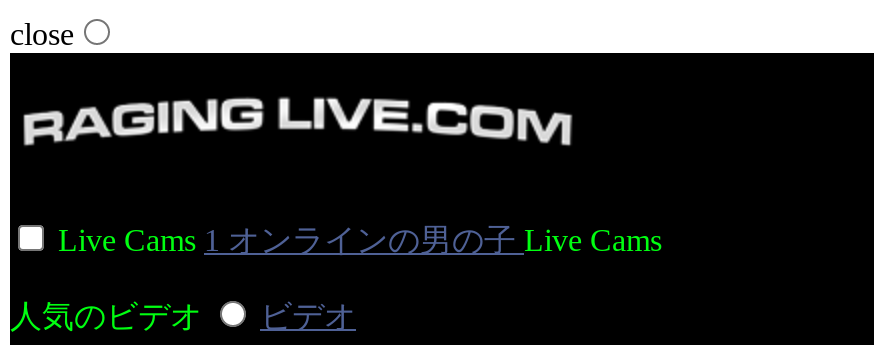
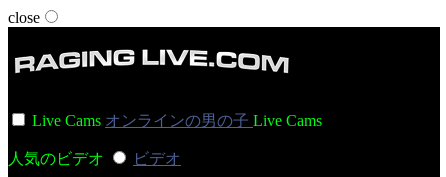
- Live Cams 1オンラインの男の子Live Cams
+ Live Cams オンラインの男の子Live Cams
